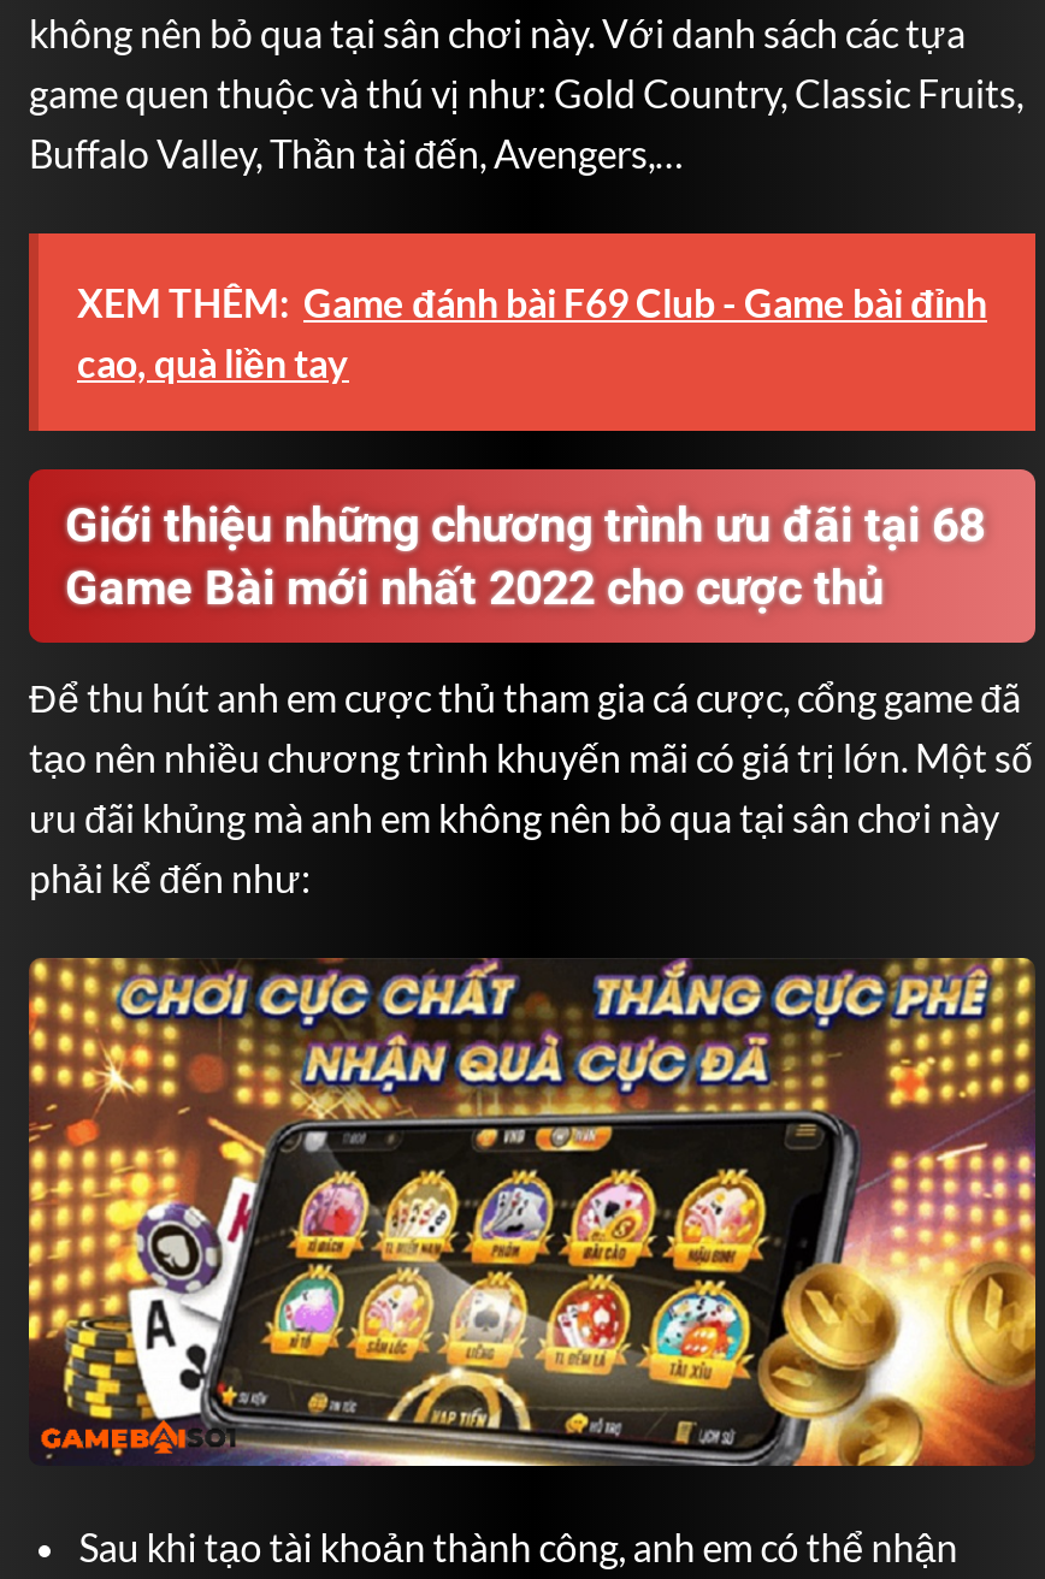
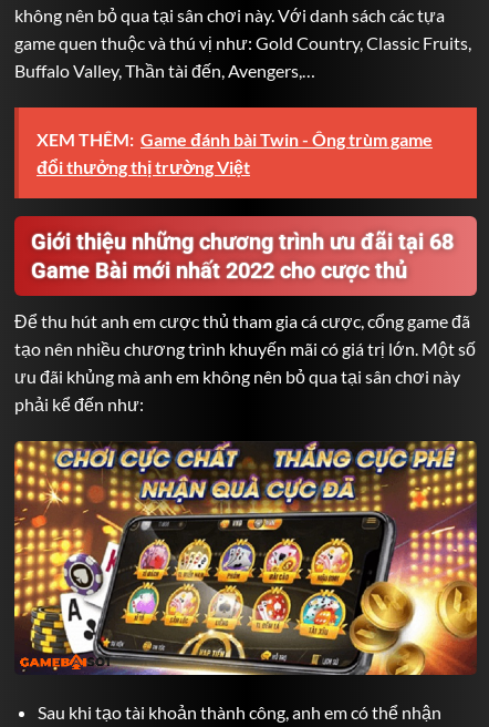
- XEM THÊM: Game đánh bài F69 Club - Game bài đỉnh
- cao, quà liền tay
+ XEM THÊM: Game đánh bài Twin - Ông trùm game
+ đổi thưởng thị trường Việt
